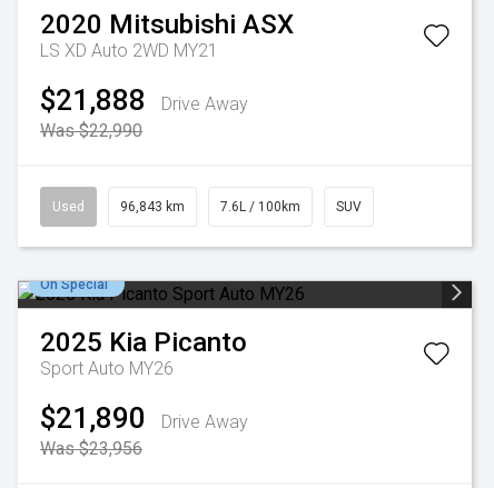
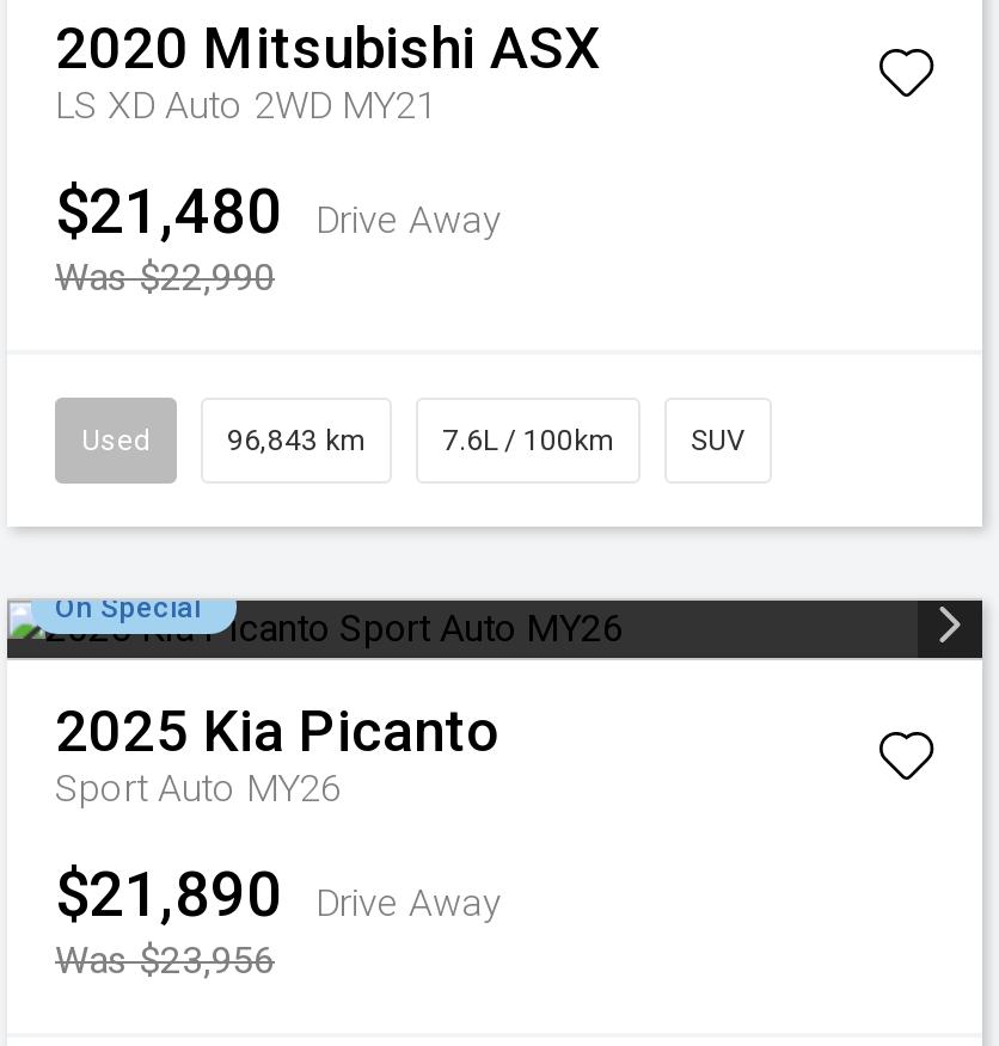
- $21,888 Drive Away
+ $21,480 Drive Away
